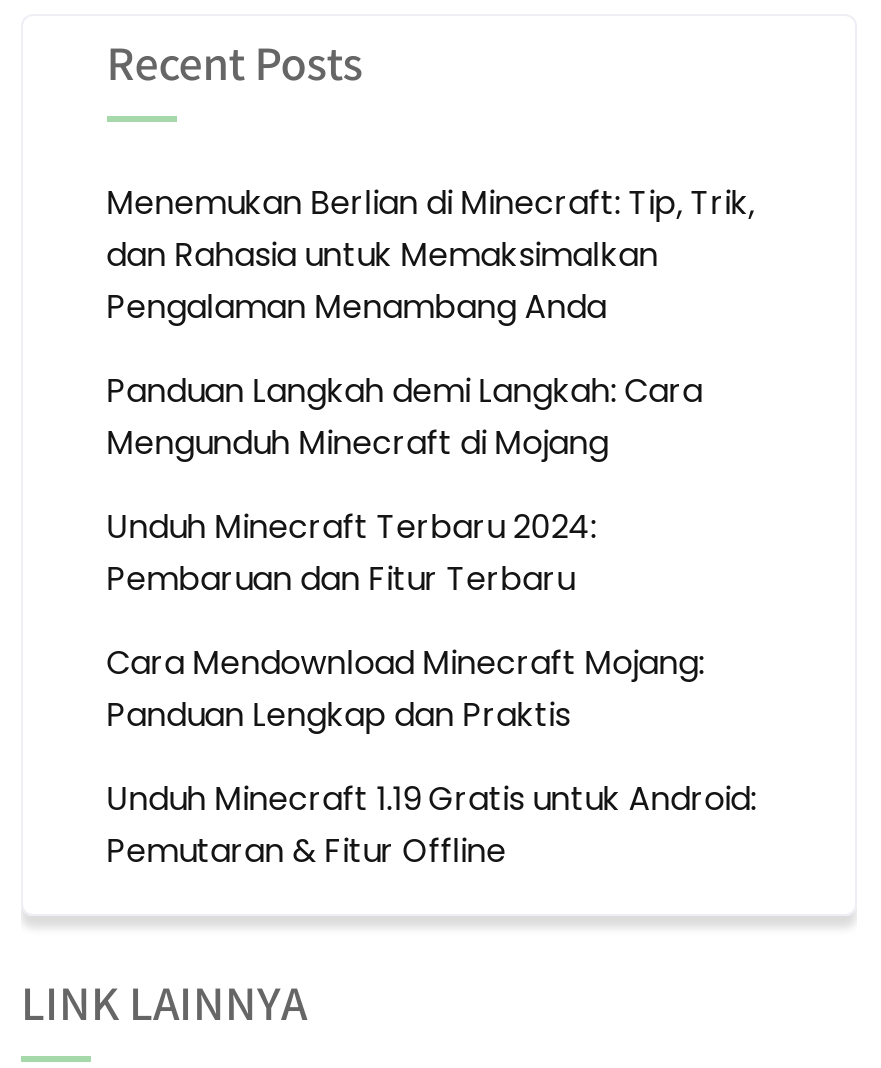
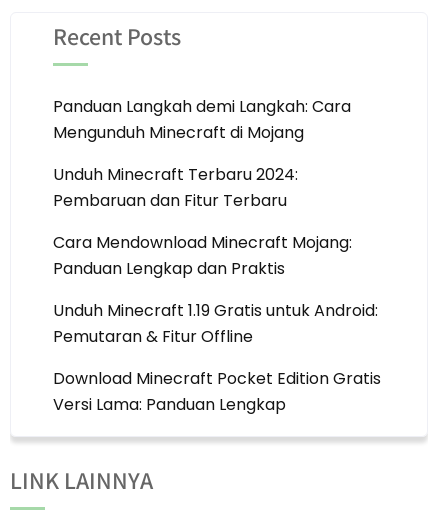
- Menemukan Berlian di Minecraft: Tip, Trik,
- dan Rahasia untuk Memaksimalkan
- Pengalaman Menambang Anda

moved up: Panduan Langkah demi Langkah: Cara | Mengunduh Minecraft di Mojang | Unduh Minecraft Terbaru 2024: | Pembaruan dan Fitur Terbaru | Cara Mendownload Minecraft Mojang: | Panduan Lengkap dan Praktis | Unduh Minecraft 1.19 Gratis untuk Android: | Pemutaran & Fitur Offline

+ Download Minecraft Pocket Edition Gratis
+ Versi Lama: Panduan Lengkap
